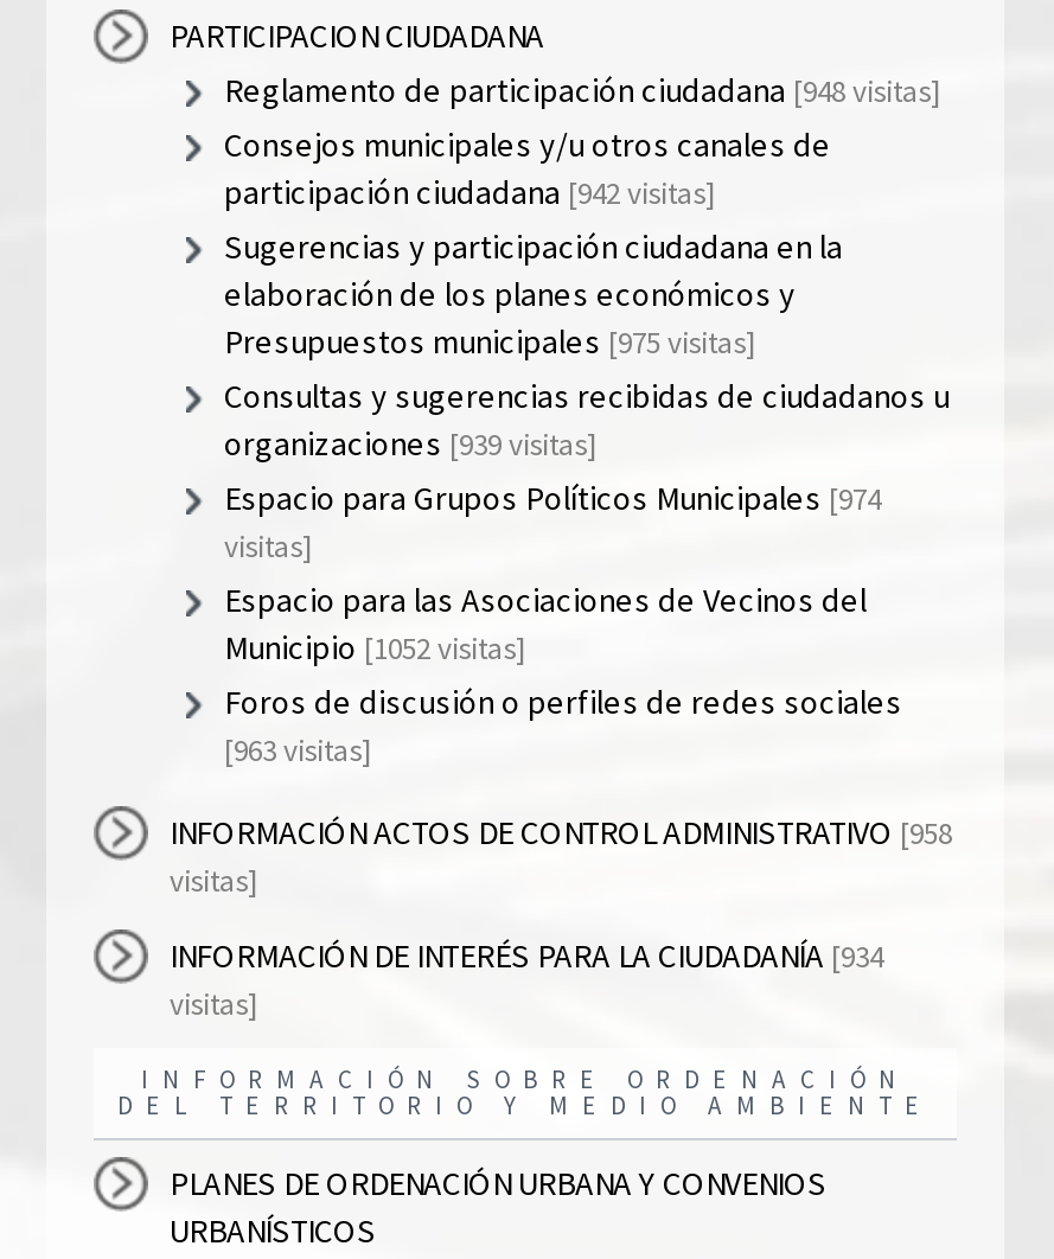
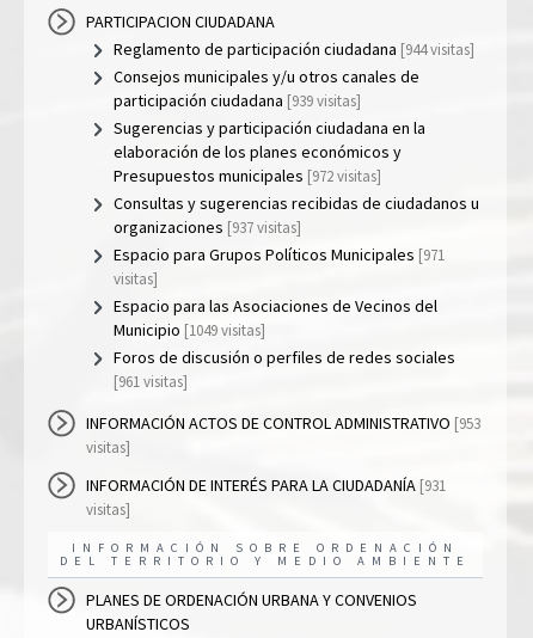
- Reglamento de participación ciudadana [948 visitas]
+ Reglamento de participación ciudadana [944 visitas]

- participación ciudadana [942 visitas]
+ participación ciudadana [939 visitas]

- Presupuestos municipales [975 visitas]
+ Presupuestos municipales [972 visitas]

- organizaciones [939 visitas]
+ organizaciones [937 visitas]

- Espacio para Grupos Políticos Municipales [974
+ Espacio para Grupos Políticos Municipales [971

- Municipio [1052 visitas]
+ Municipio [1049 visitas]

- [963 visitas]
+ [961 visitas]

- INFORMACIÓN ACTOS DE CONTROL ADMINISTRATIVO [958
+ INFORMACIÓN ACTOS DE CONTROL ADMINISTRATIVO [953

- INFORMACIÓN DE INTERÉS PARA LA CIUDADANÍA [934
+ INFORMACIÓN DE INTERÉS PARA LA CIUDADANÍA [931
